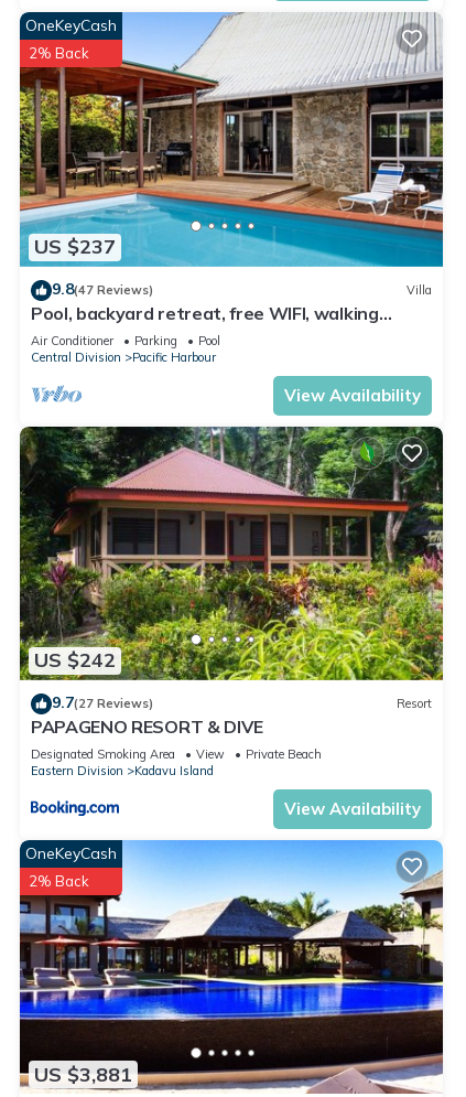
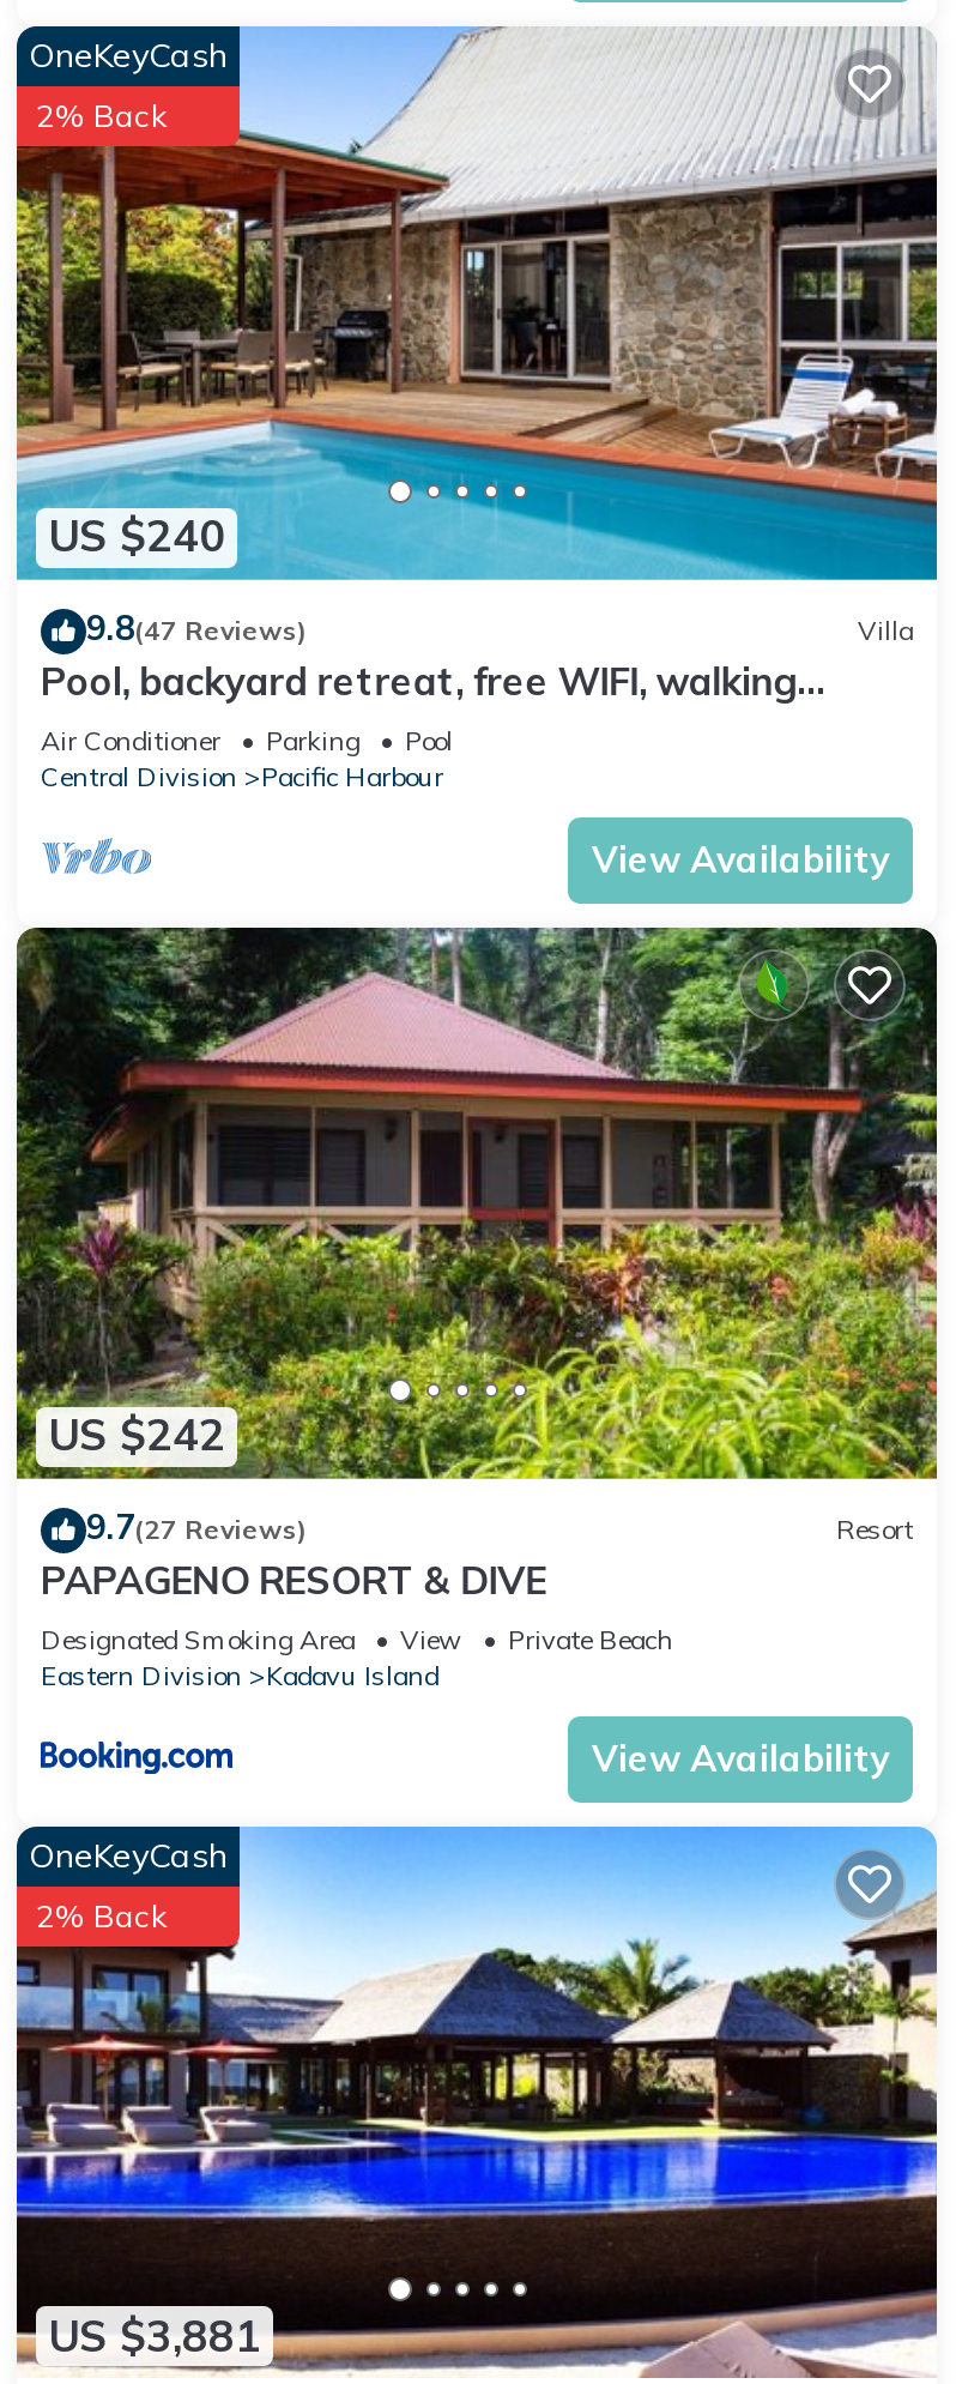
- US $237
+ US $240
